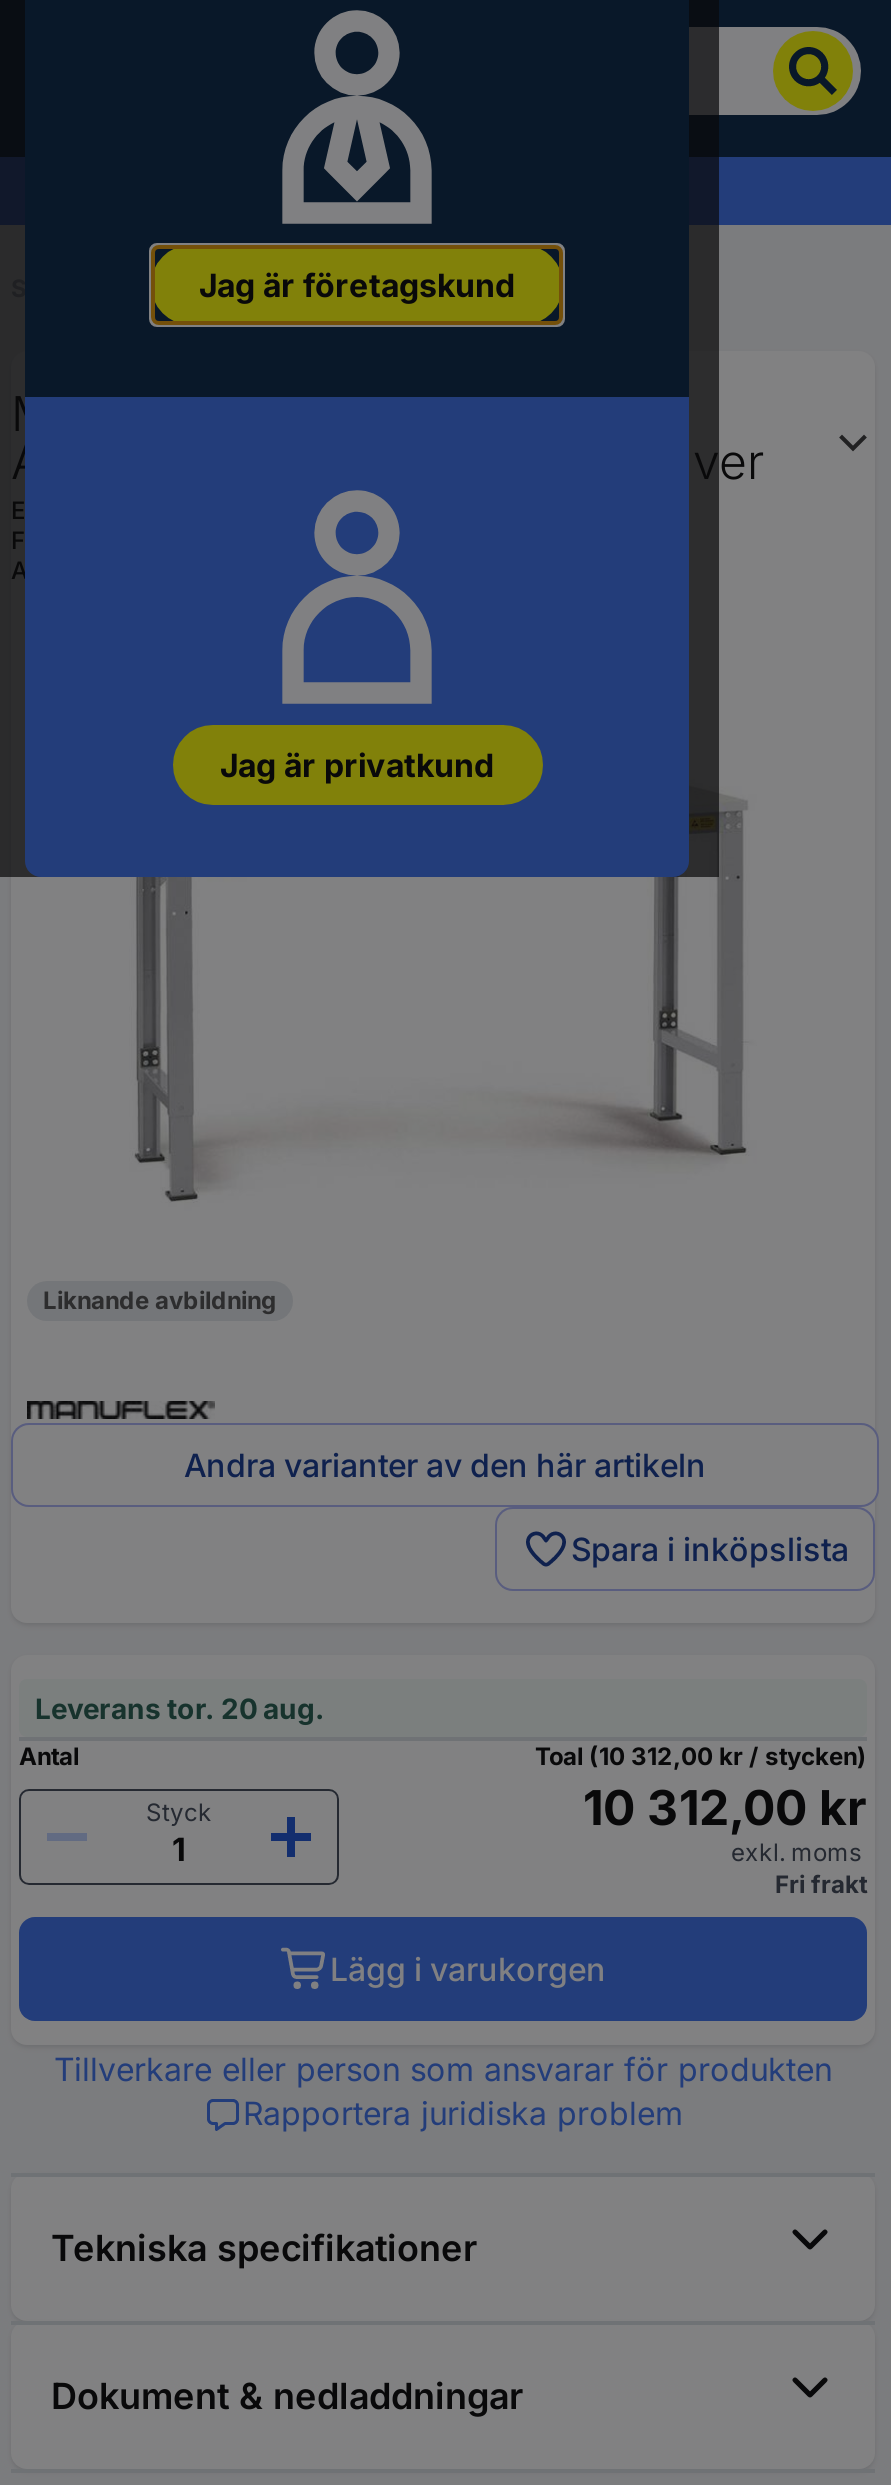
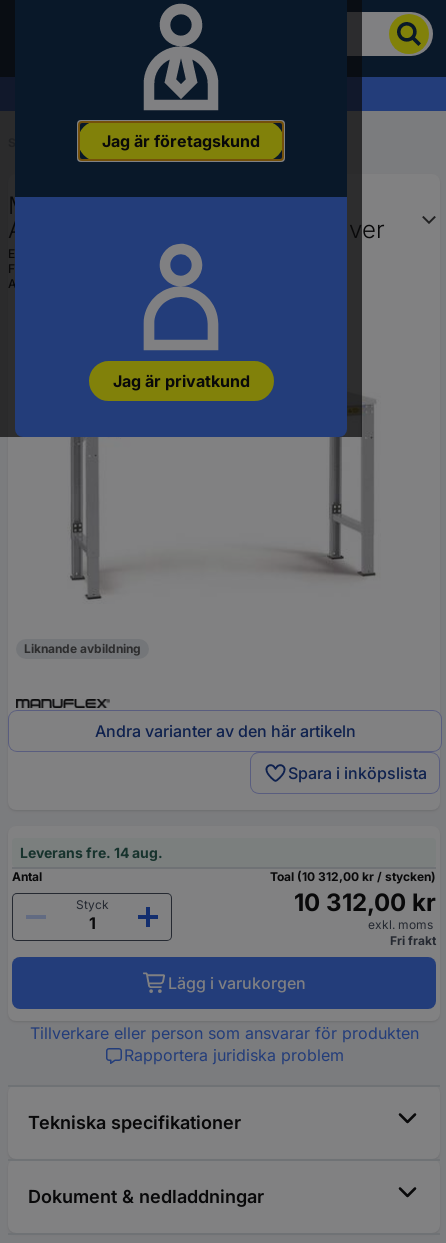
- Leverans tor. 20 aug.
+ Leverans fre. 14 aug.
